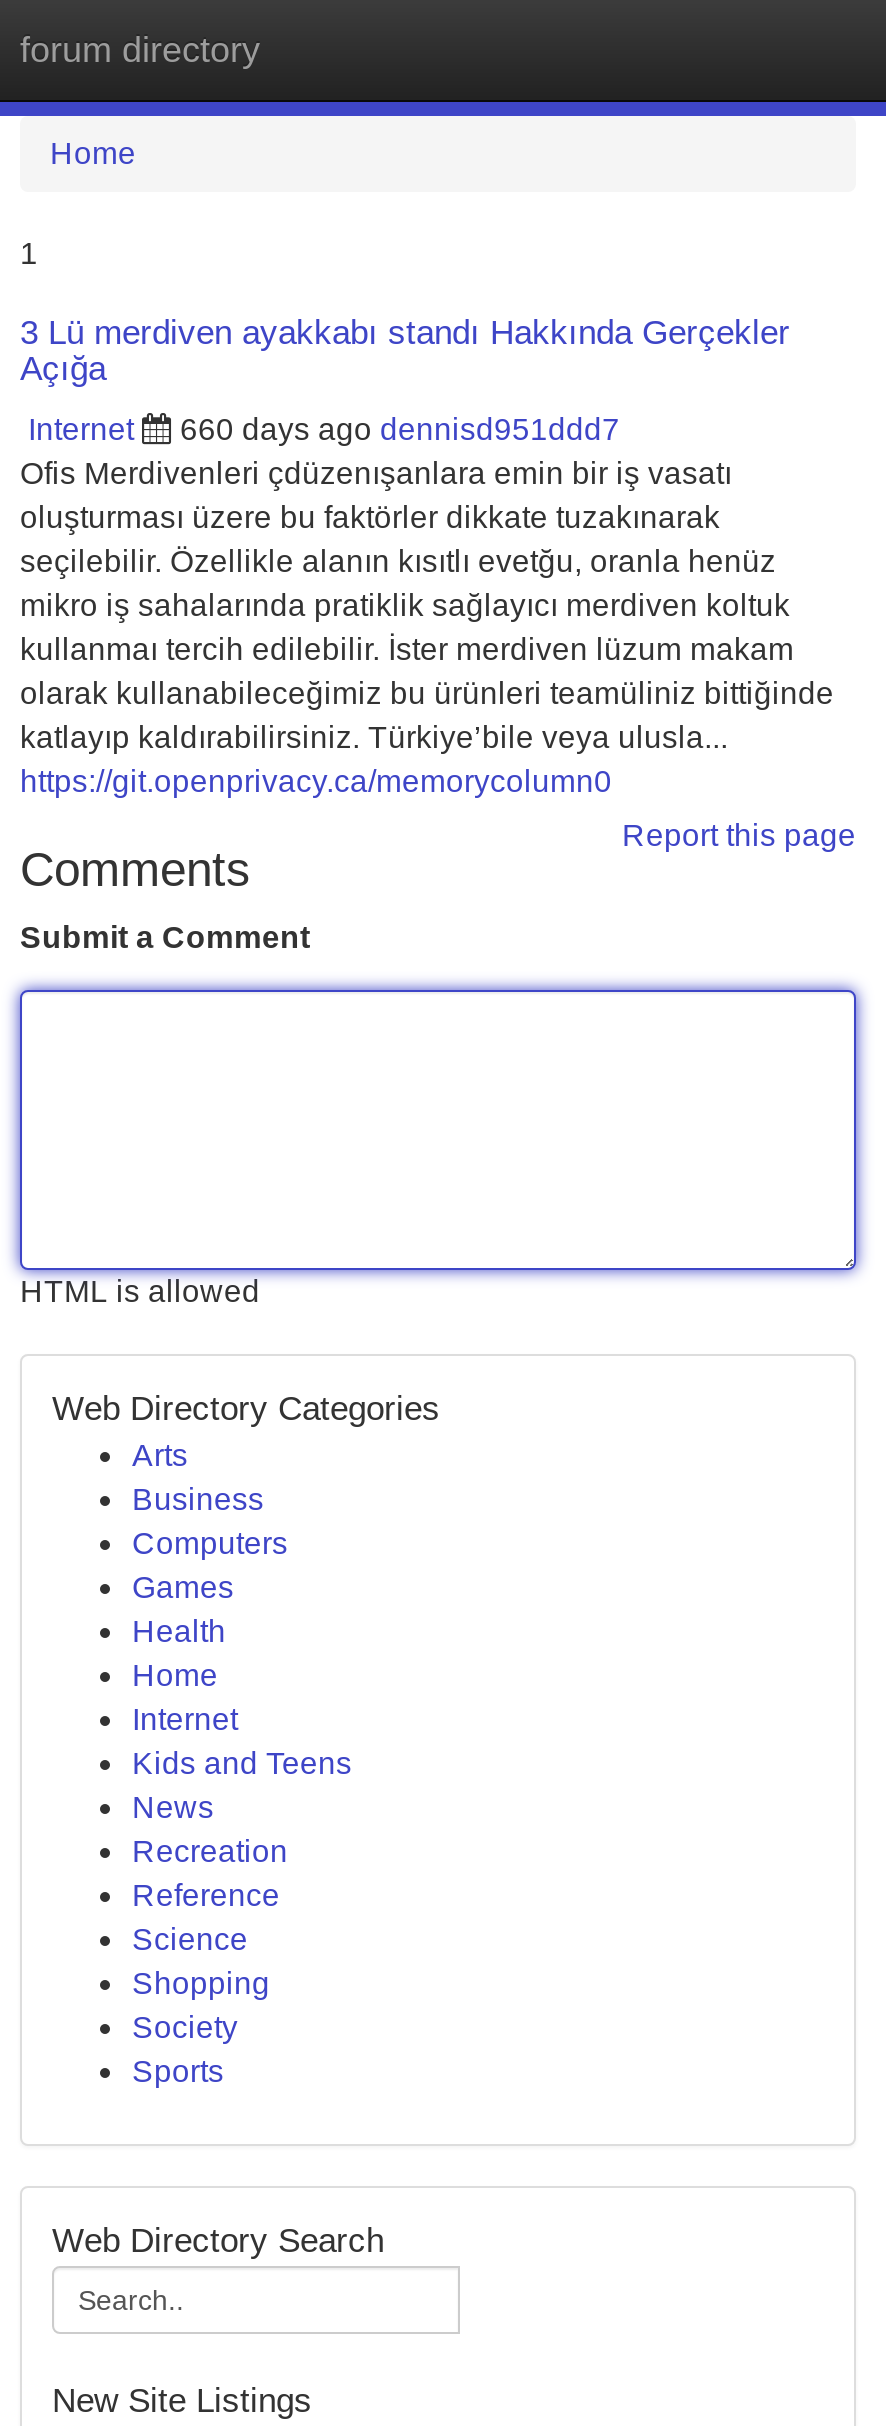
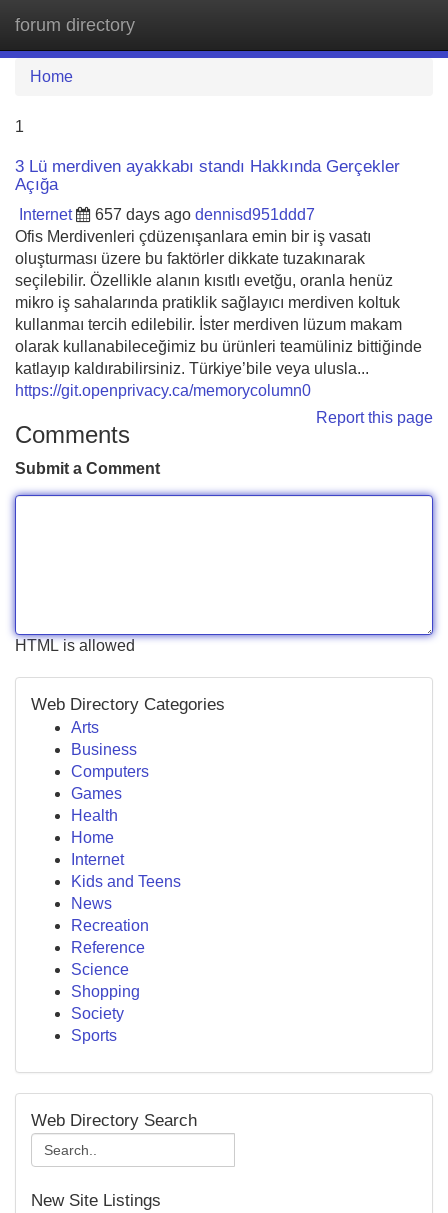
- 660 days ago dennisd951ddd7
+ 657 days ago dennisd951ddd7
